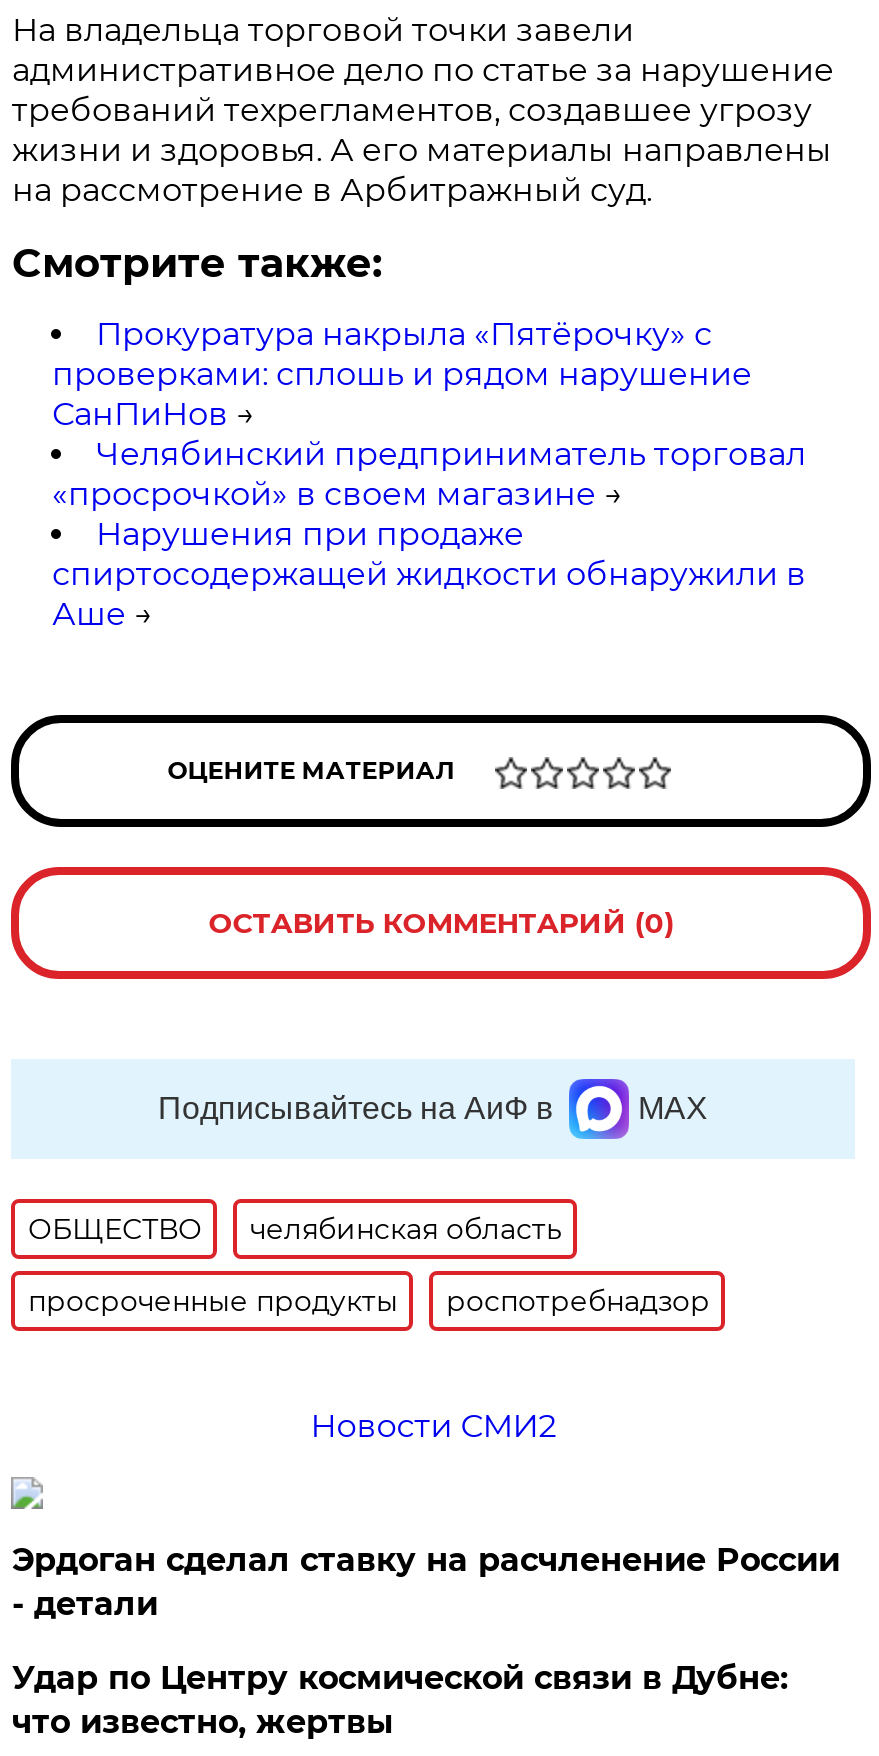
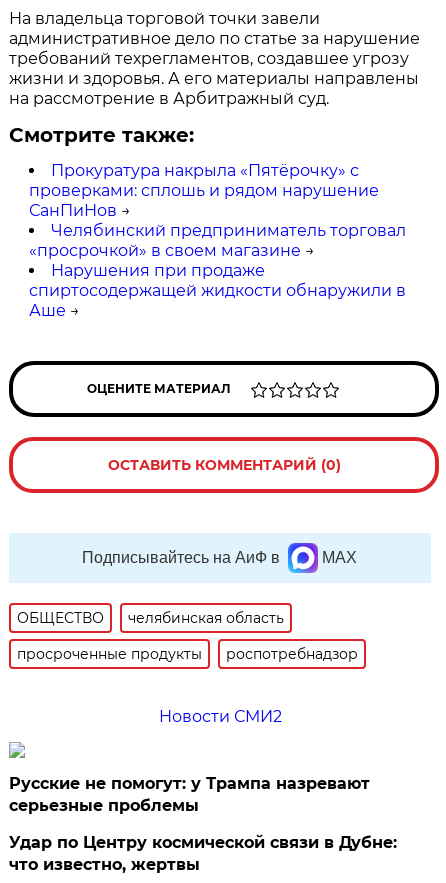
- Эрдоган сделал ставку на расчленение России
- - детали
+ Русские не помогут: у Трампа назревают
+ серьезные проблемы
